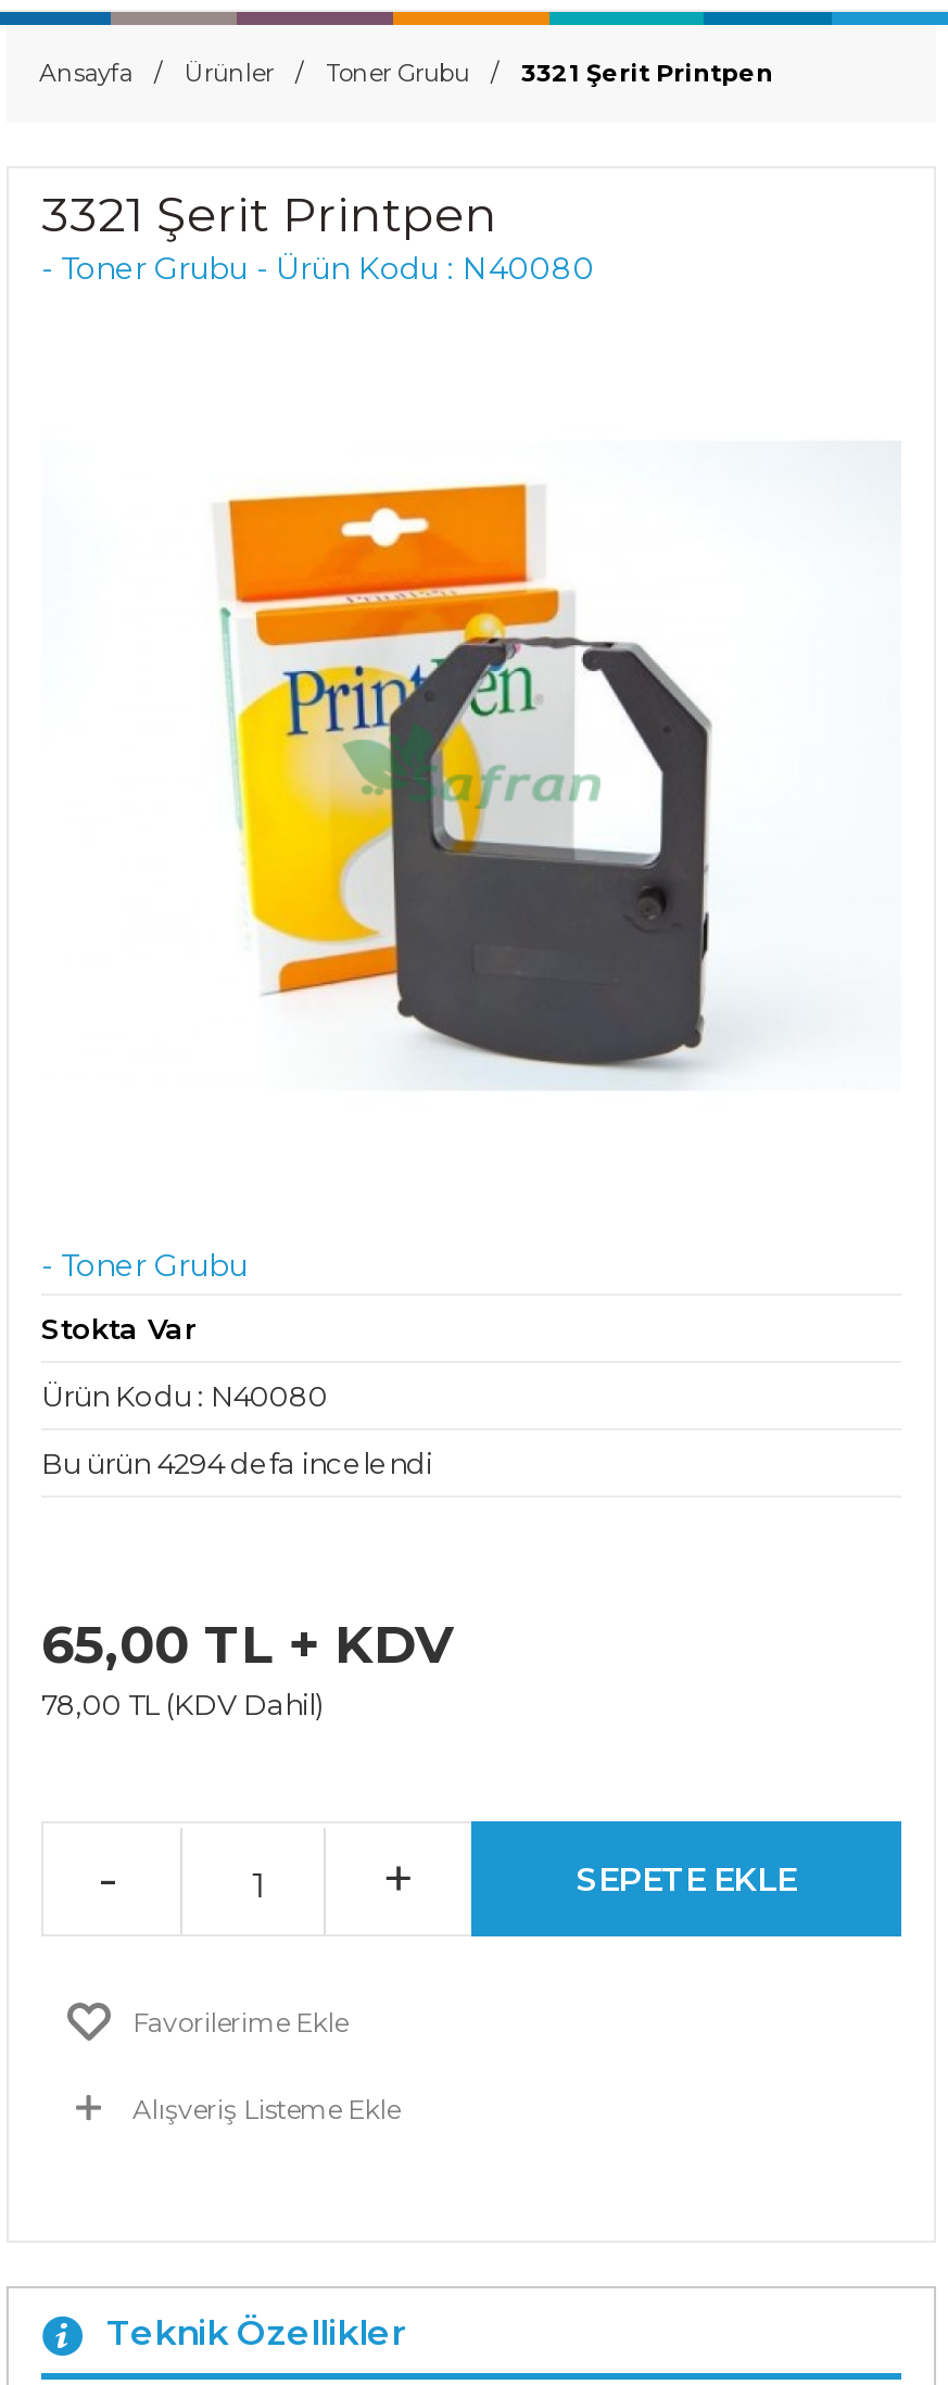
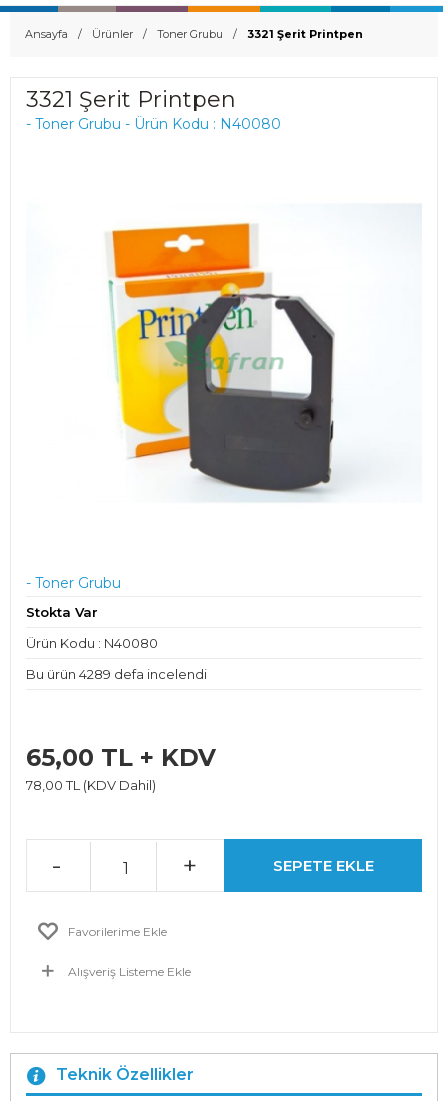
- Bu ürün 4294 defa incelendi
+ Bu ürün 4289 defa incelendi
